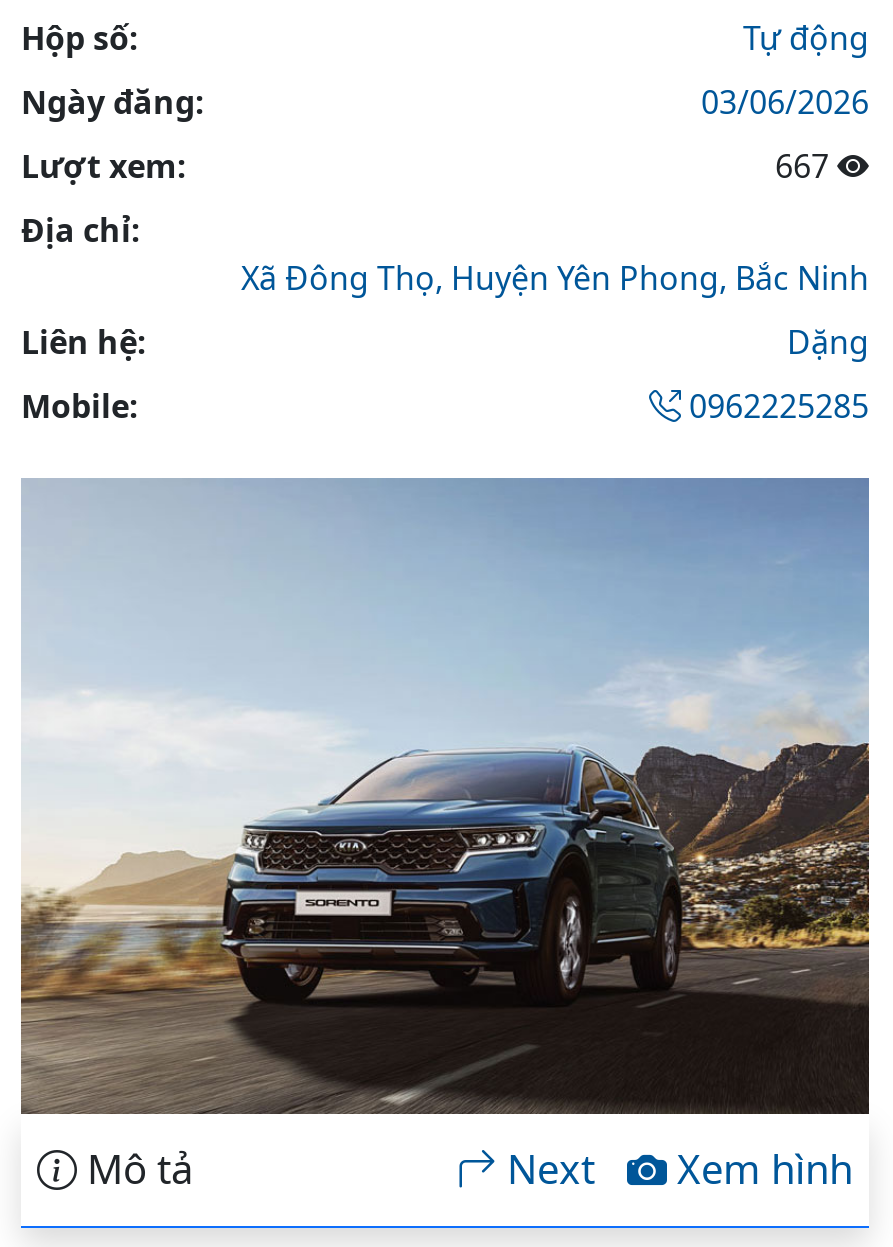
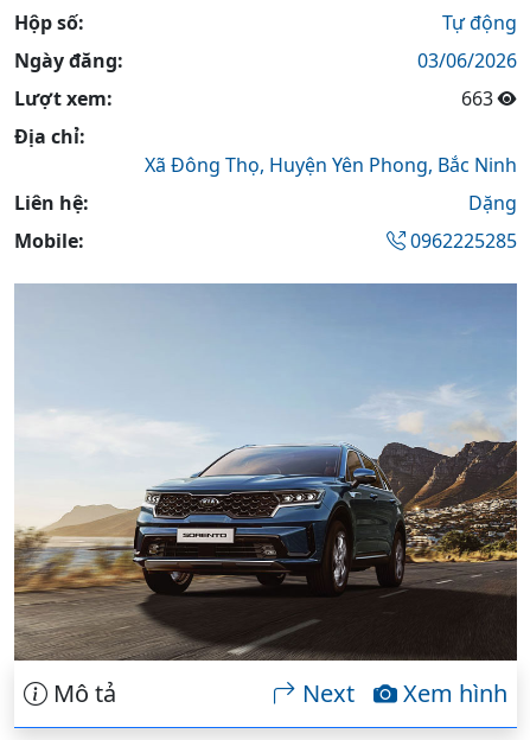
- 667
+ 663
